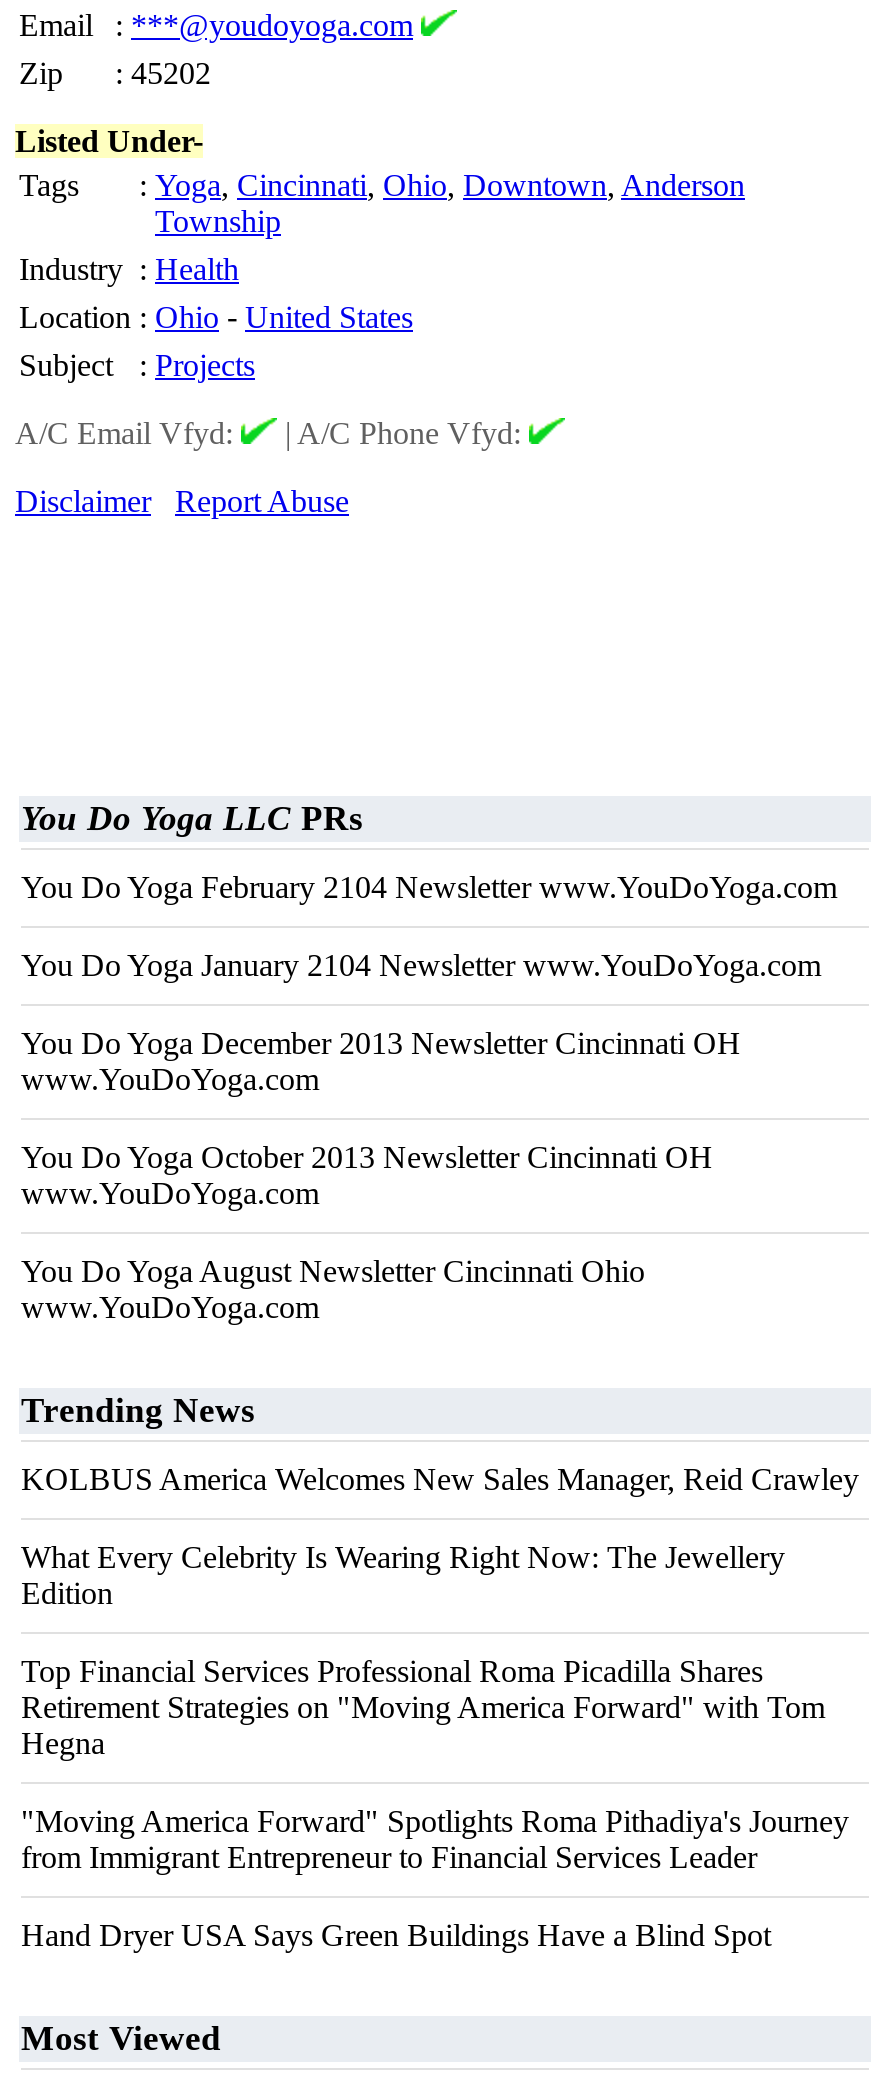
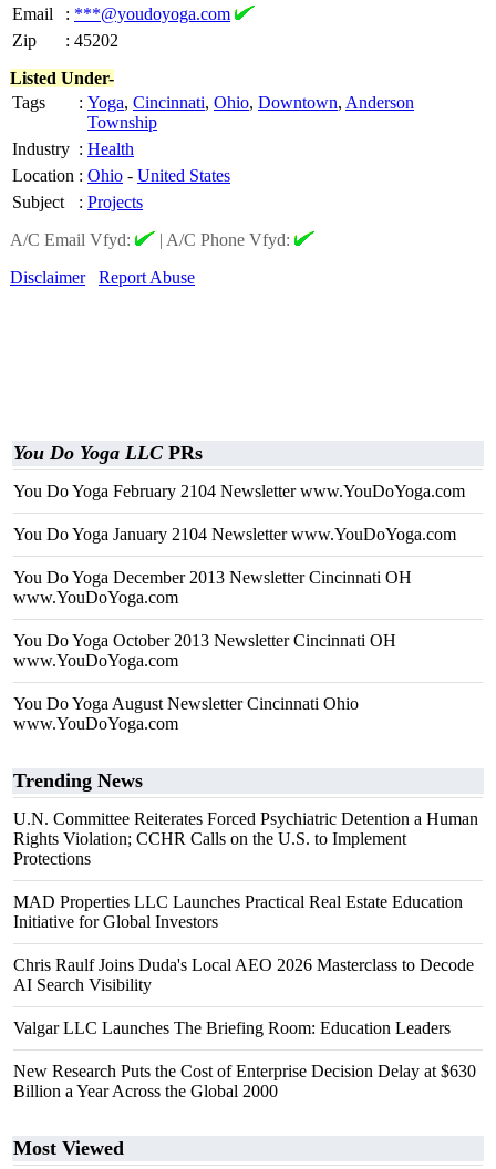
- KOLBUS America Welcomes New Sales Manager, Reid Crawley
+ U.N. Committee Reiterates Forced Psychiatric Detention a Human
+ Rights Violation; CCHR Calls on the U.S. to Implement
+ Protections

- What Every Celebrity Is Wearing Right Now: The Jewellery
- Edition
+ MAD Properties LLC Launches Practical Real Estate Education
+ Initiative for Global Investors

- Top Financial Services Professional Roma Picadilla Shares
- Retirement Strategies on "Moving America Forward" with Tom
- Hegna
+ Chris Raulf Joins Duda's Local AEO 2026 Masterclass to Decode
+ AI Search Visibility

- "Moving America Forward" Spotlights Roma Pithadiya's Journey
- from Immigrant Entrepreneur to Financial Services Leader
+ Valgar LLC Launches The Briefing Room: Education Leaders

- Hand Dryer USA Says Green Buildings Have a Blind Spot
+ New Research Puts the Cost of Enterprise Decision Delay at $630
+ Billion a Year Across the Global 2000
